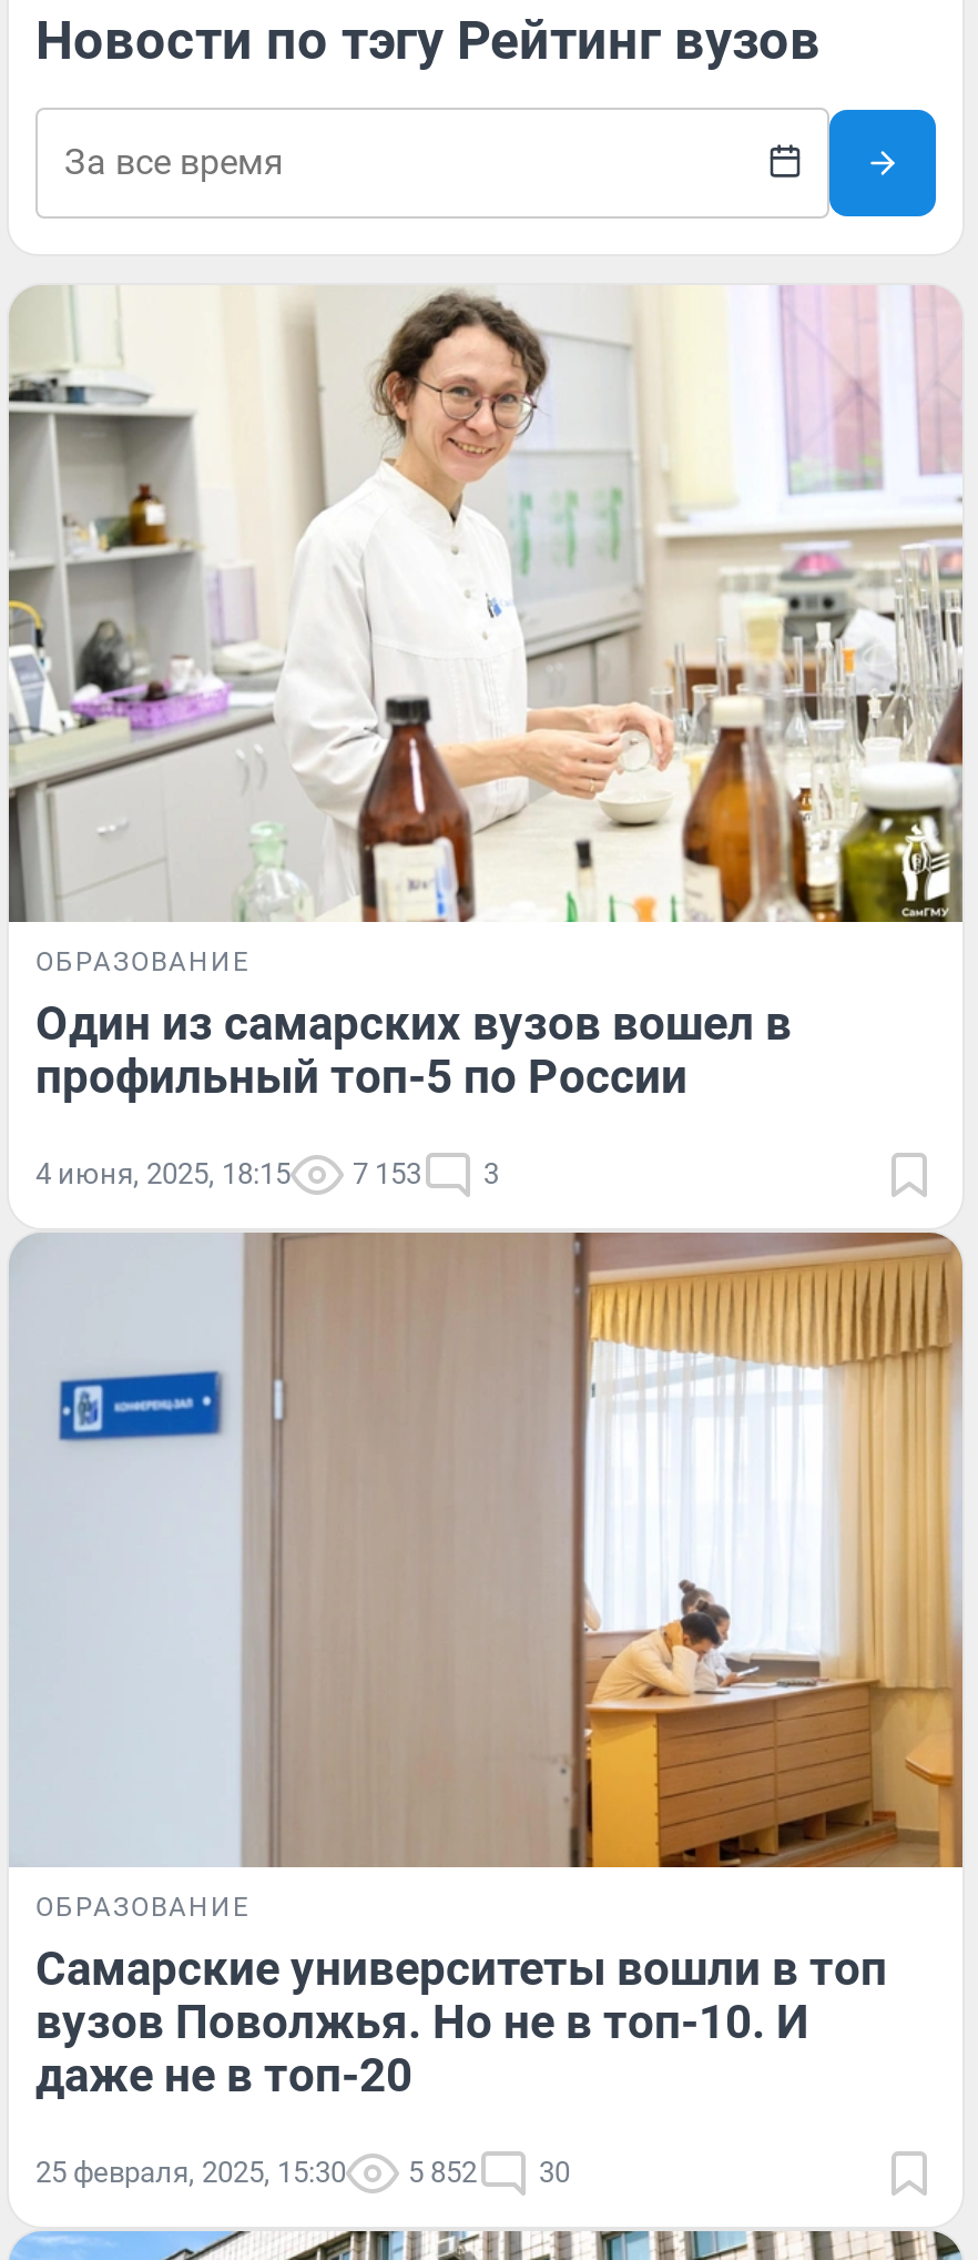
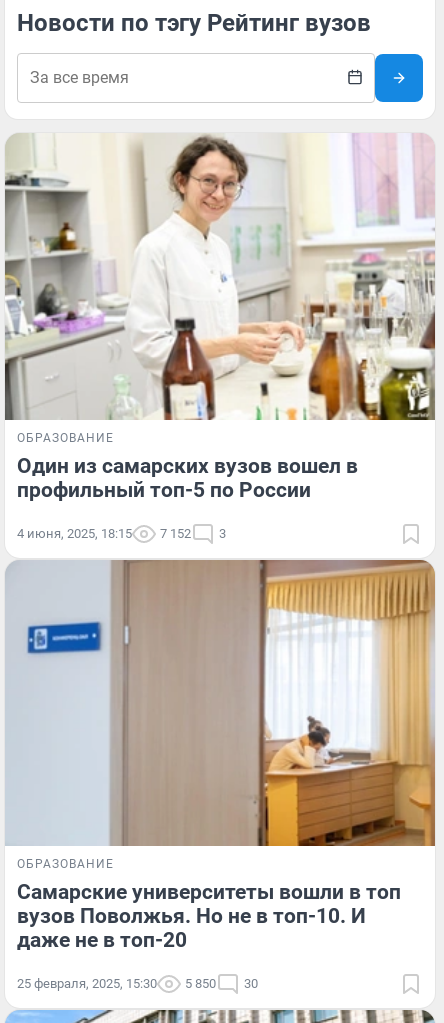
- 4 июня, 2025, 18:15 7 153 3
+ 4 июня, 2025, 18:15 7 152 3

- 25 февраля, 2025, 15:30 5 852 30
+ 25 февраля, 2025, 15:30 5 850 30
